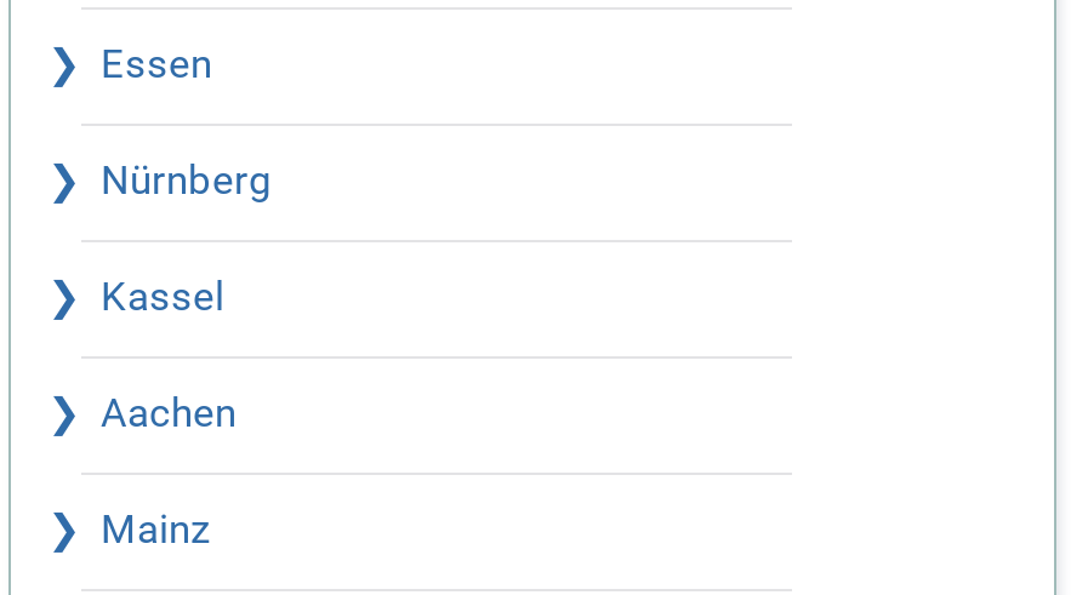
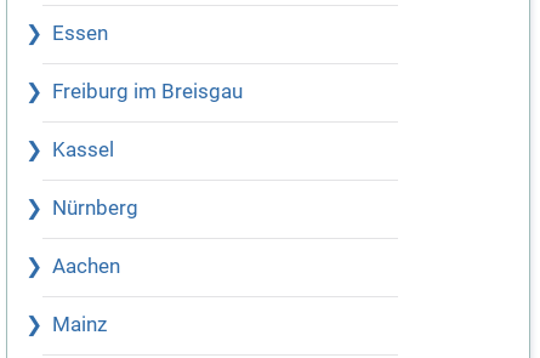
+ Freiburg im Breisgau

moved down: Nürnberg
